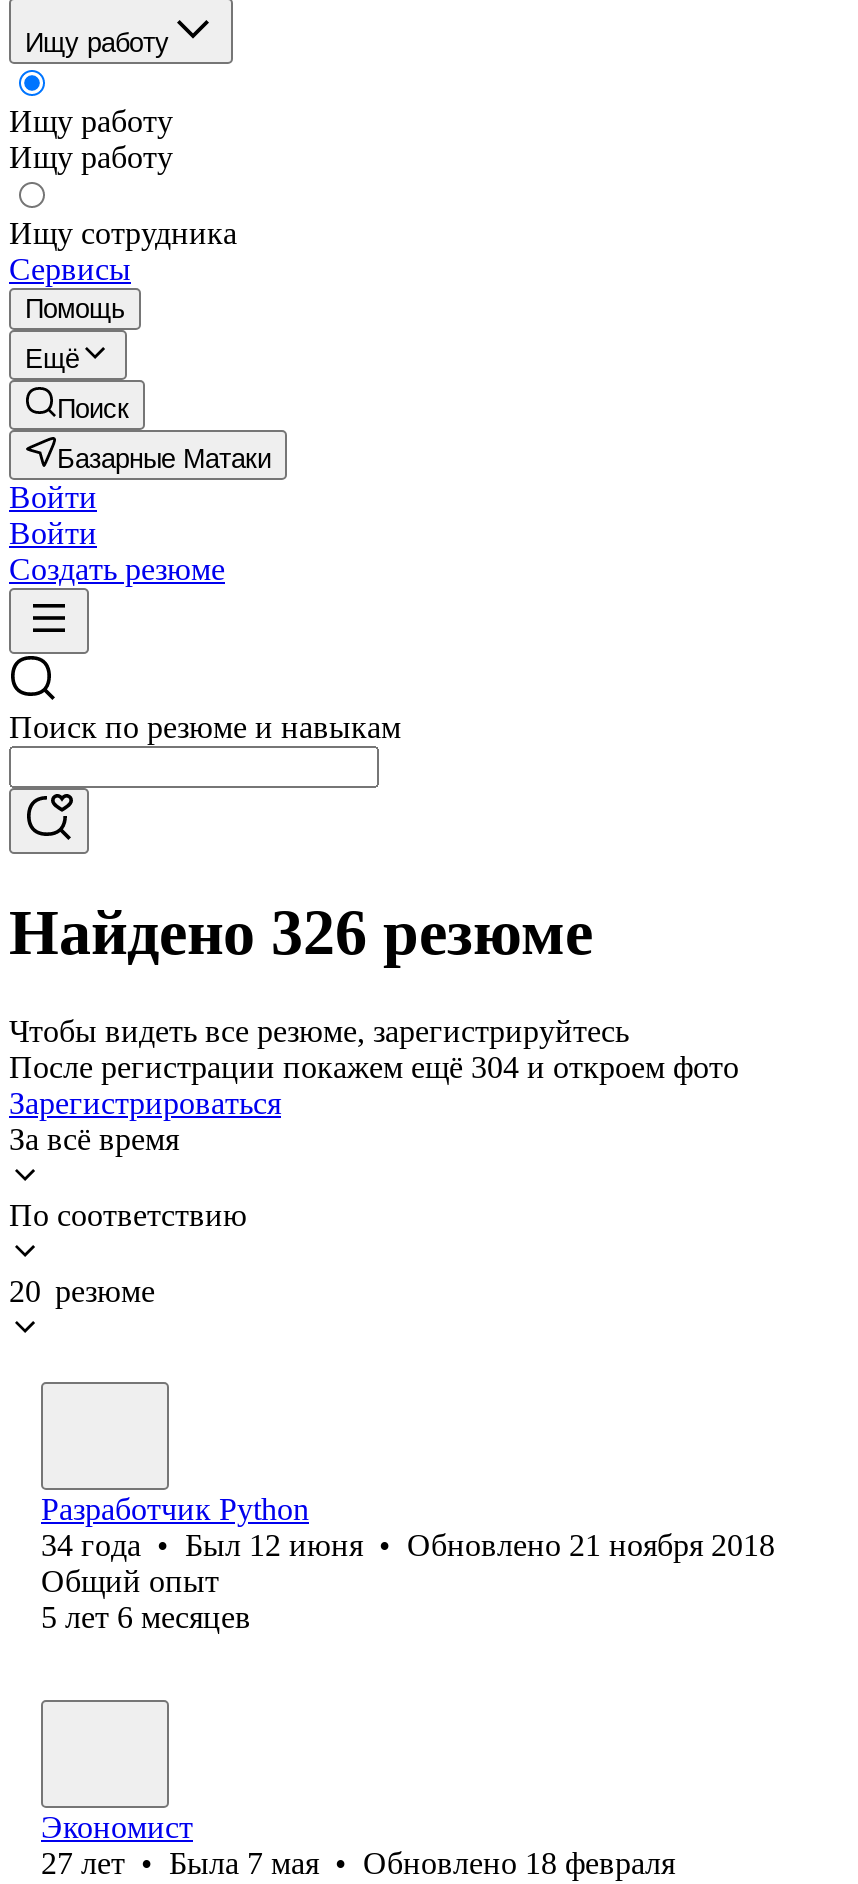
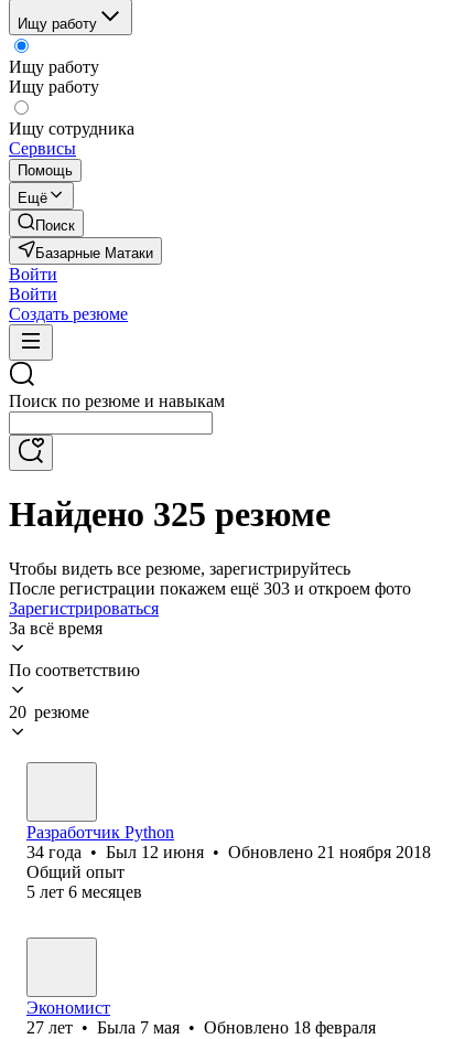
- Найдено 326 резюме
+ Найдено 325 резюме

- После регистрации покажем ещё 304 и откроем фото
+ После регистрации покажем ещё 303 и откроем фото
